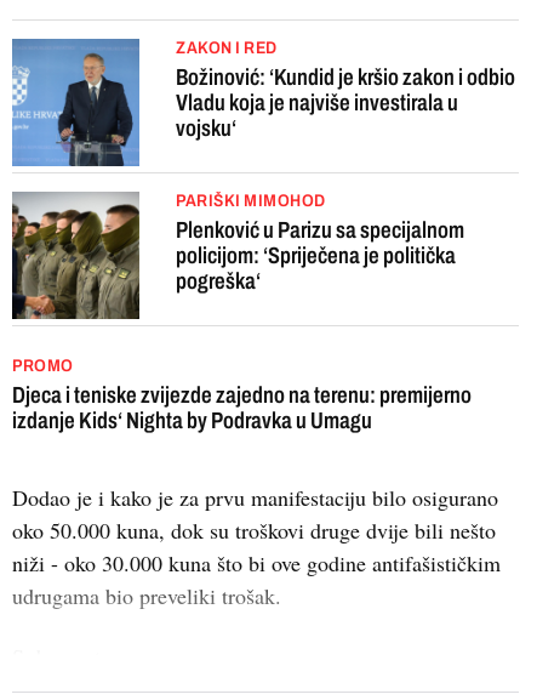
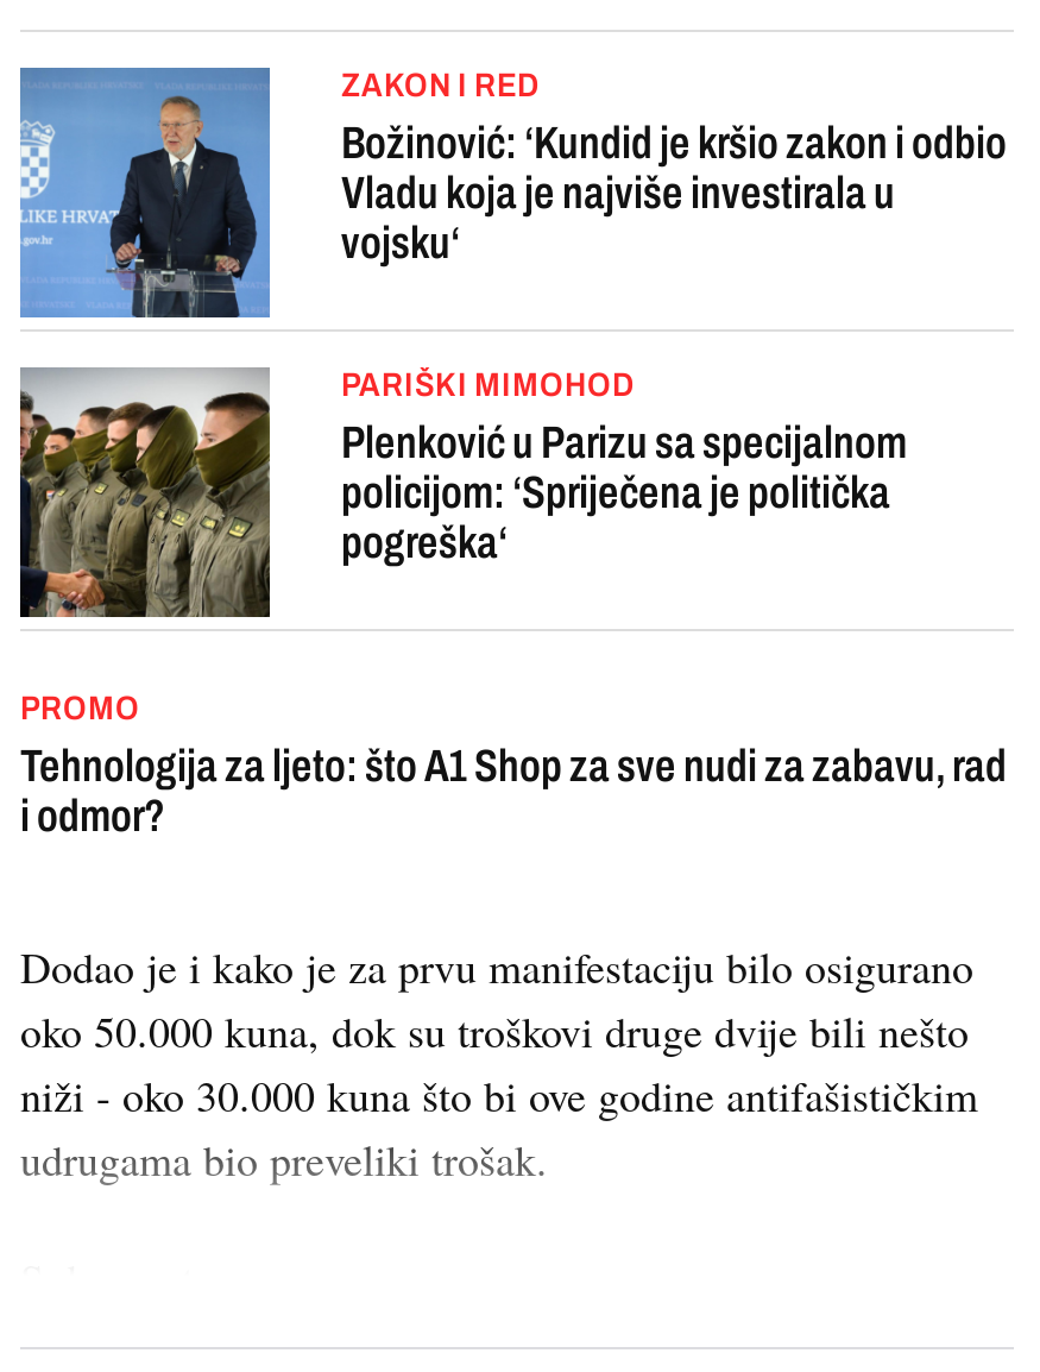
- Djeca i teniske zvijezde zajedno na terenu: premijerno
- izdanje Kids‘ Nighta by Podravka u Umagu
+ Tehnologija za ljeto: što A1 Shop za sve nudi za zabavu, rad
+ i odmor?
